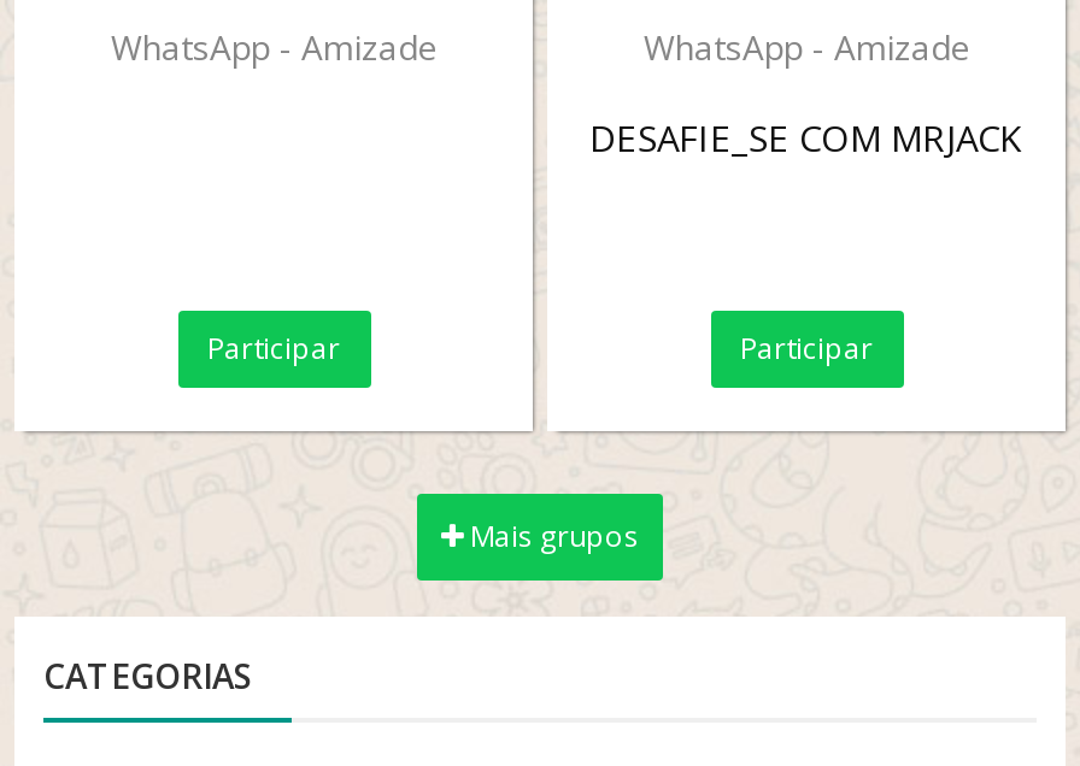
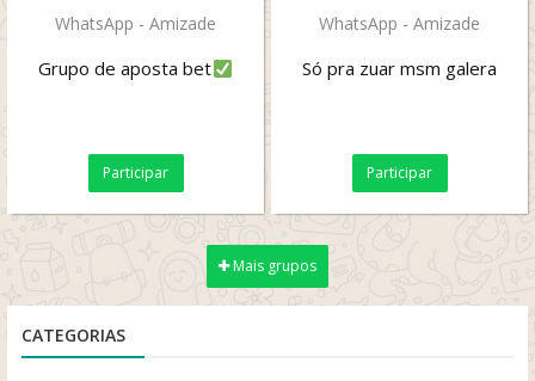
+ Grupo de aposta bet

- DESAFIE_SE COM MRJACK
+ Só pra zuar msm galera
